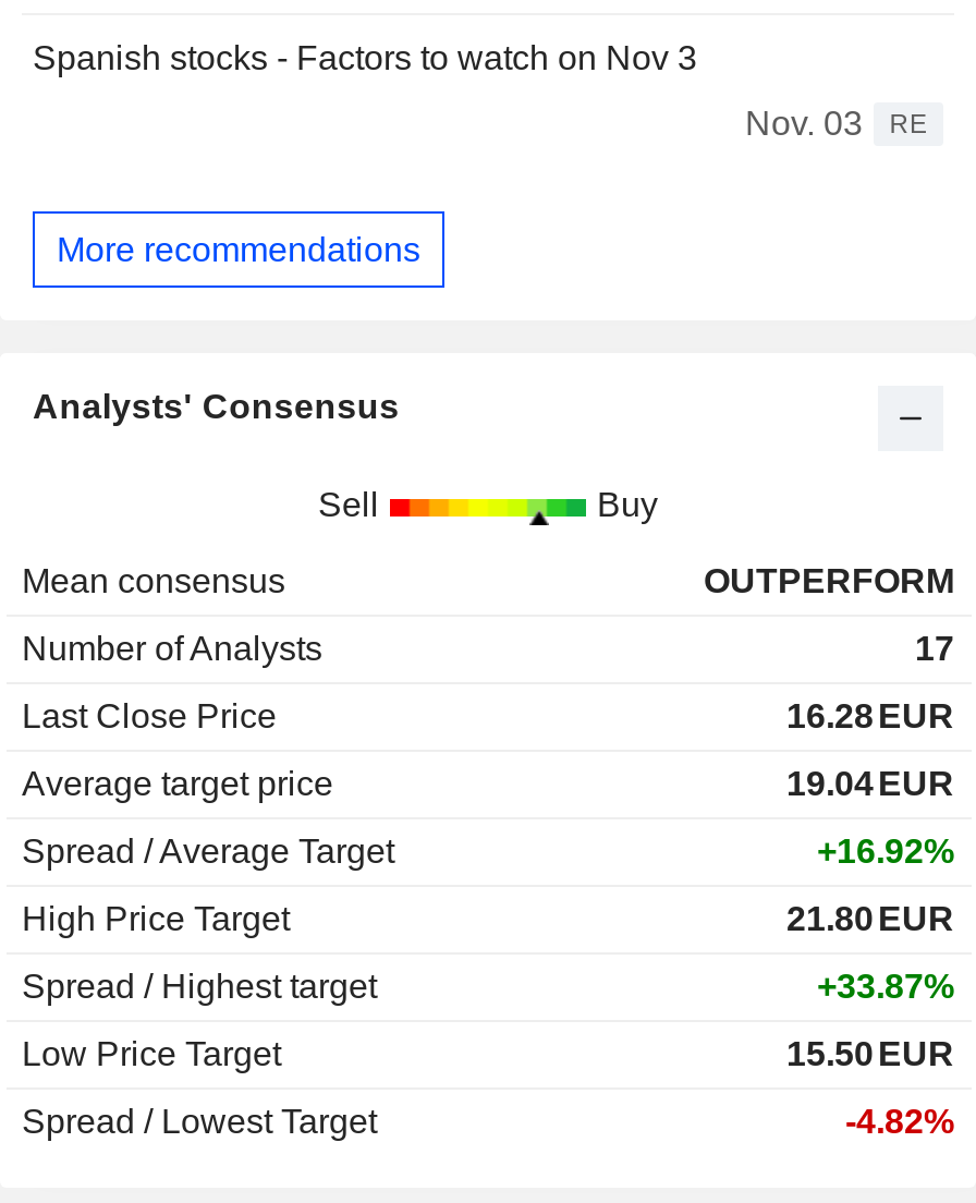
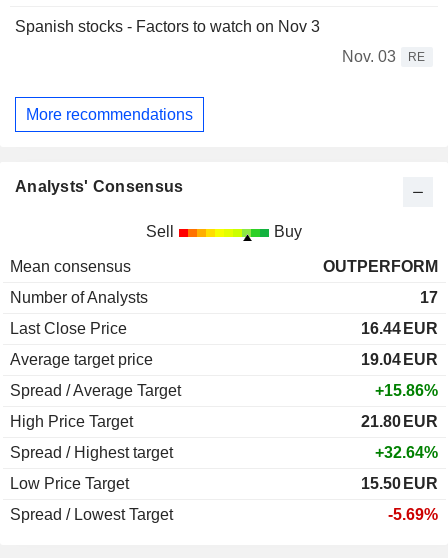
- 16.28 EUR
+ 16.44 EUR

- +16.92%
+ +15.86%

- +33.87%
+ +32.64%

- -4.82%
+ -5.69%
